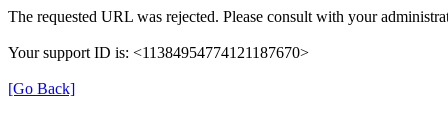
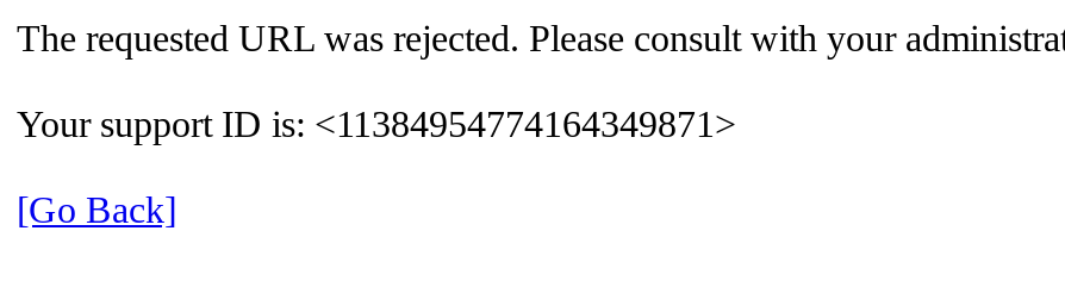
- Your support ID is: <11384954774121187670>
+ Your support ID is: <11384954774164349871>
